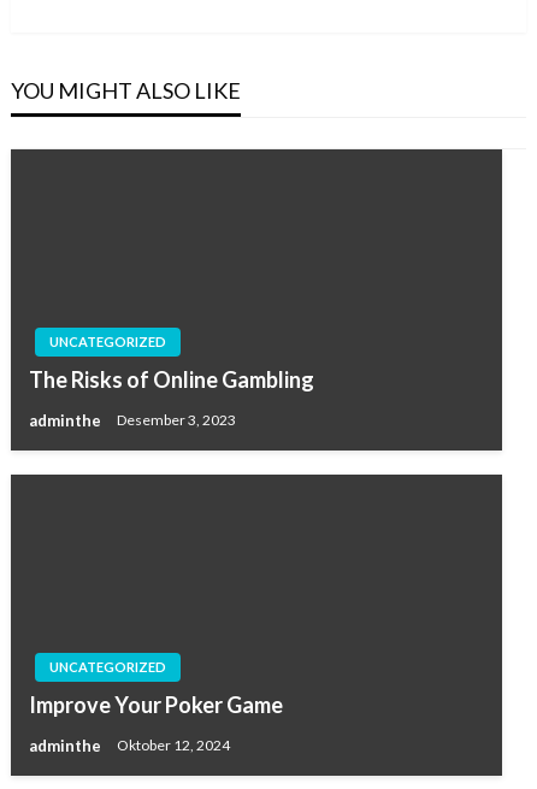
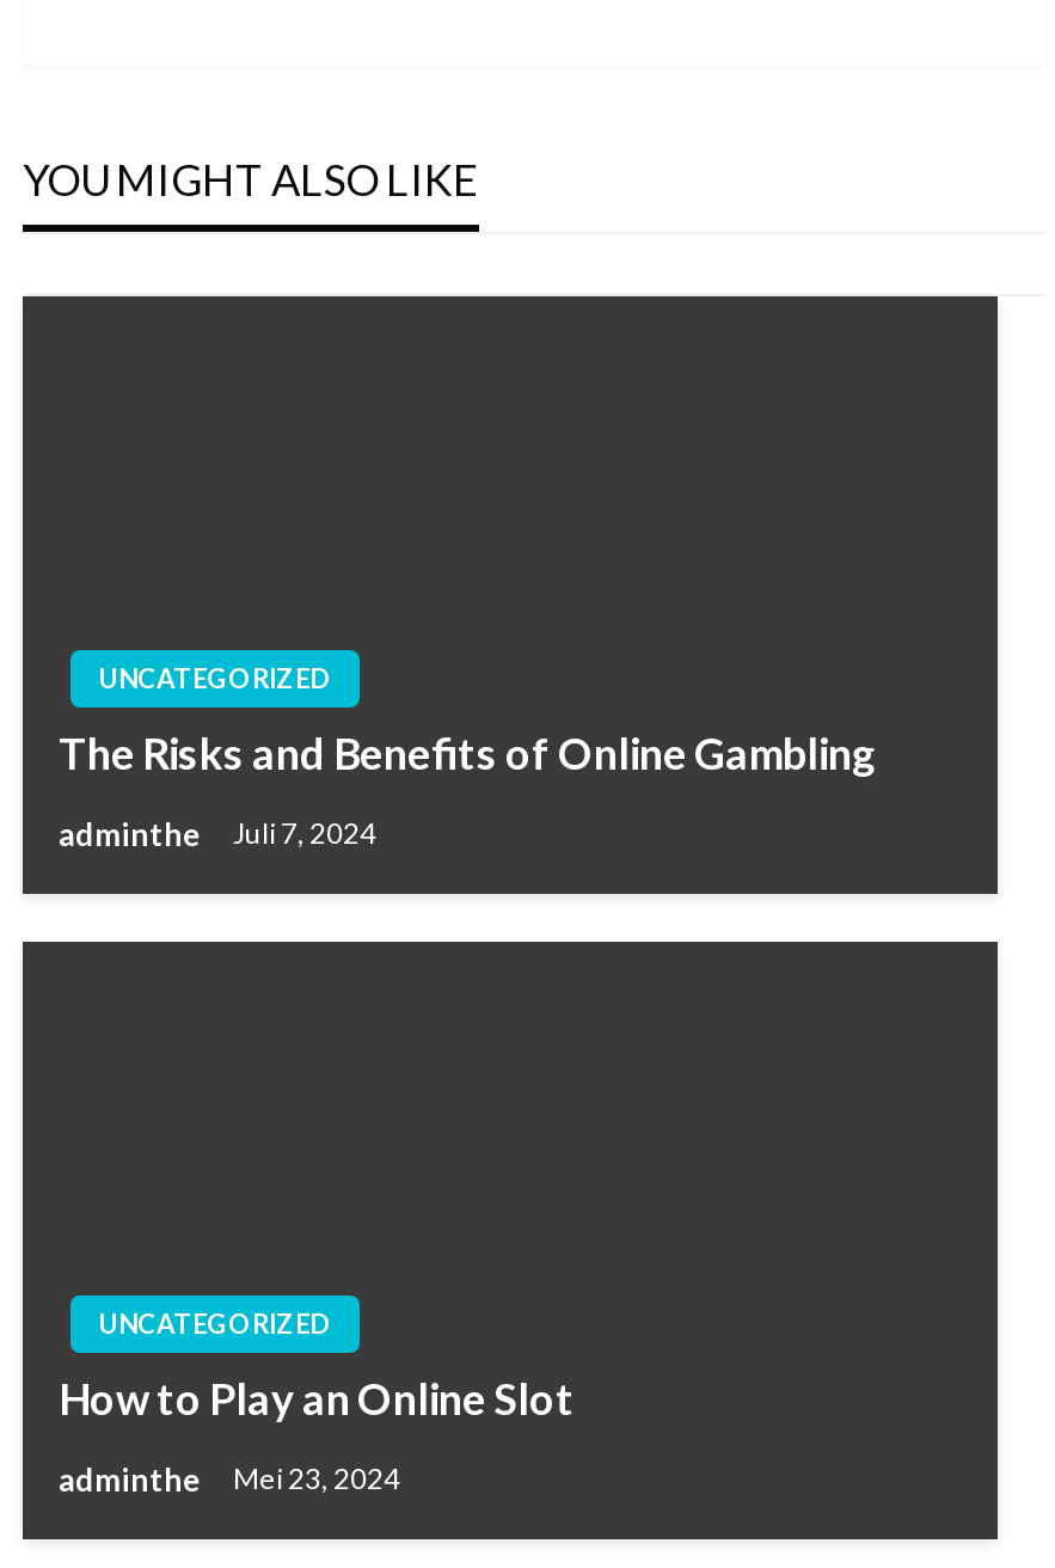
- The Risks of Online Gambling
+ The Risks and Benefits of Online Gambling

- adminthe Desember 3, 2023
+ adminthe Juli 7, 2024

- Improve Your Poker Game
+ How to Play an Online Slot

- adminthe Oktober 12, 2024
+ adminthe Mei 23, 2024
